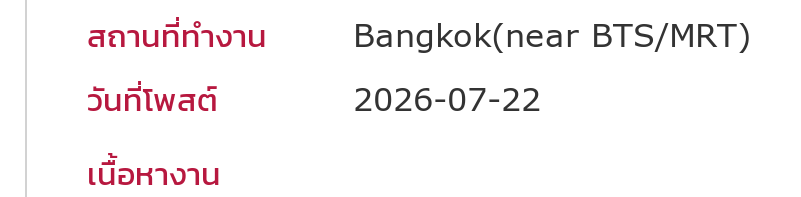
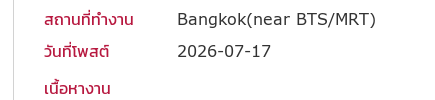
- 2026-07-22
+ 2026-07-17
